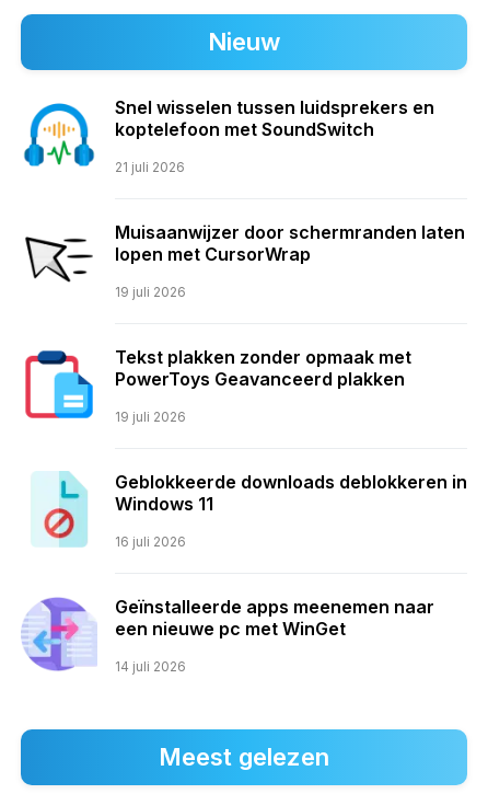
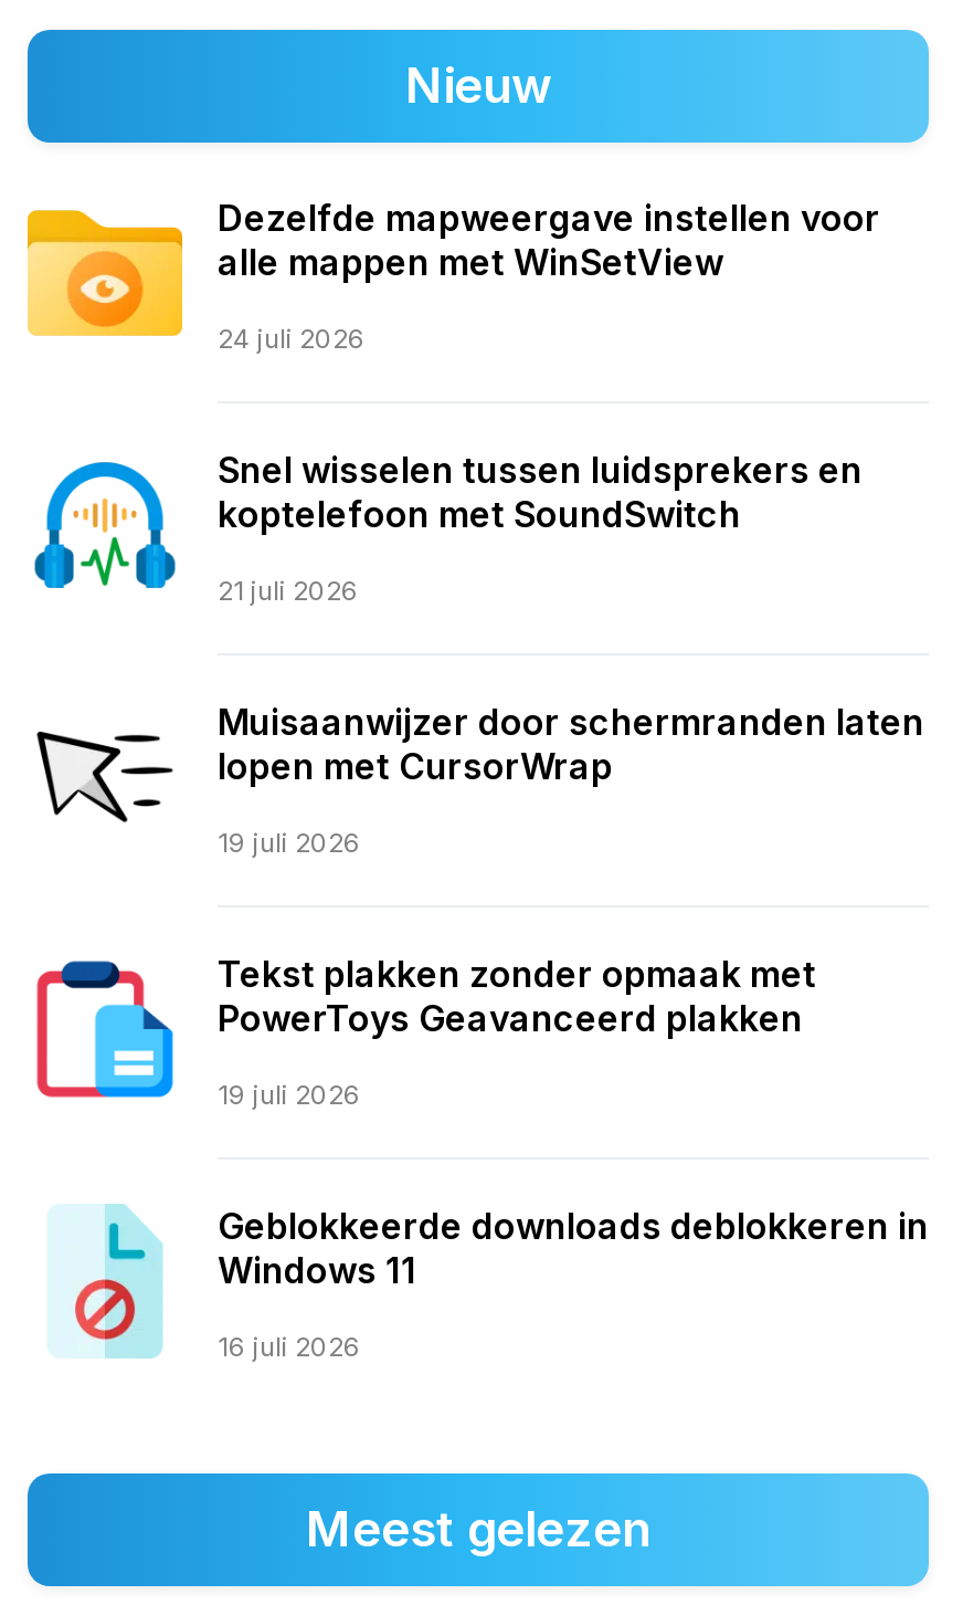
+ [image]
+ Dezelfde mapweergave instellen voor
+ alle mappen met WinSetView
+ 24 juli 2026

moved down: [image] | Snel wisselen tussen luidsprekers en | koptelefoon met SoundSwitch | ... | Windows 11 | 16 juli 2026

- [image]
- Geïnstalleerde apps meenemen naar
- een nieuwe pc met WinGet
- 14 juli 2026
